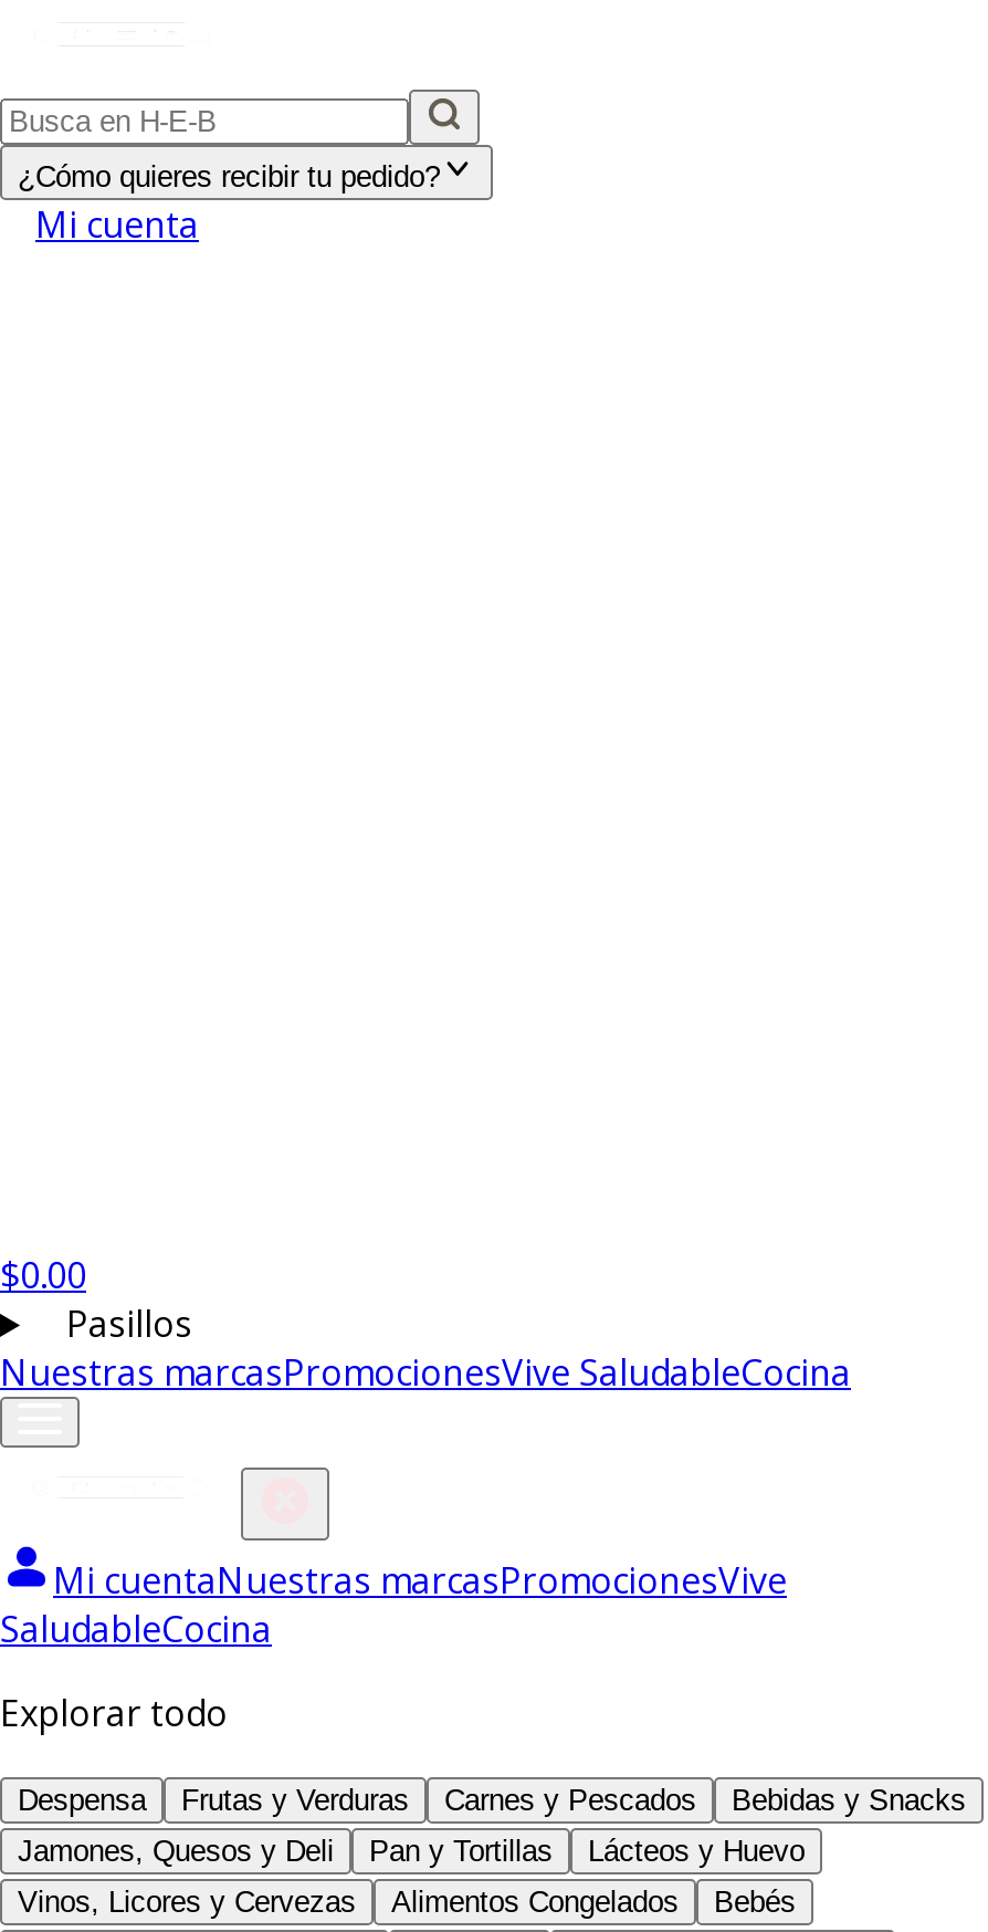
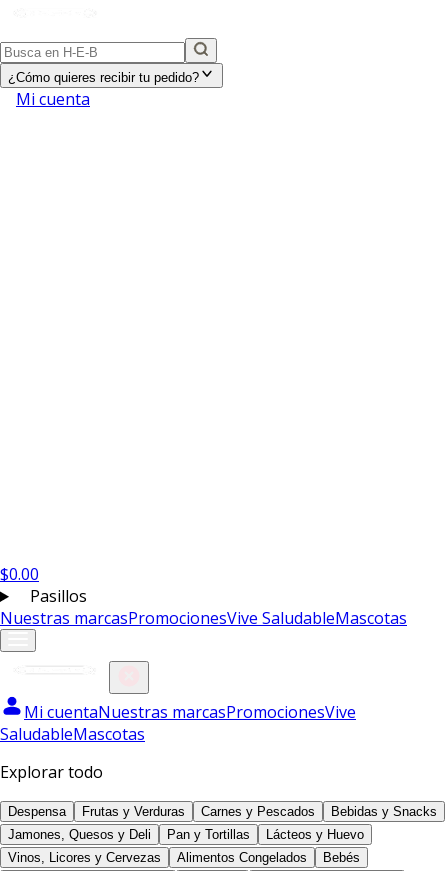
- Nuestras marcasPromocionesVive SaludableCocina
+ Nuestras marcasPromocionesVive SaludableMascotas

- SaludableCocina
+ SaludableMascotas
